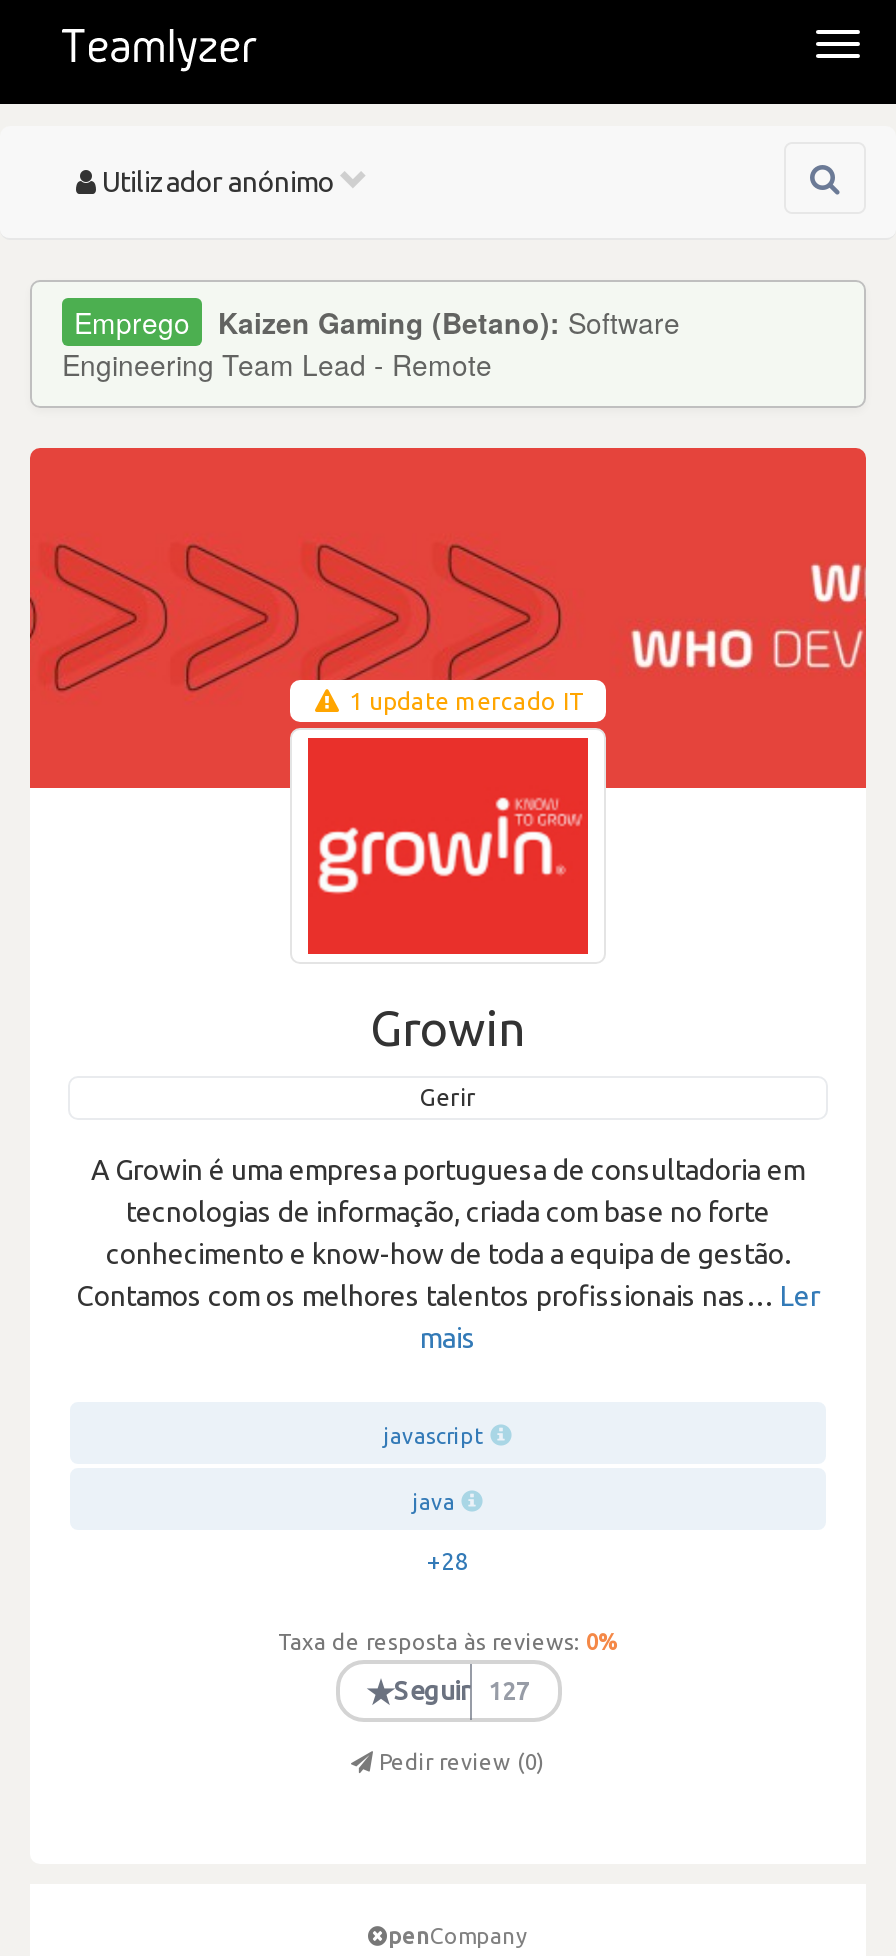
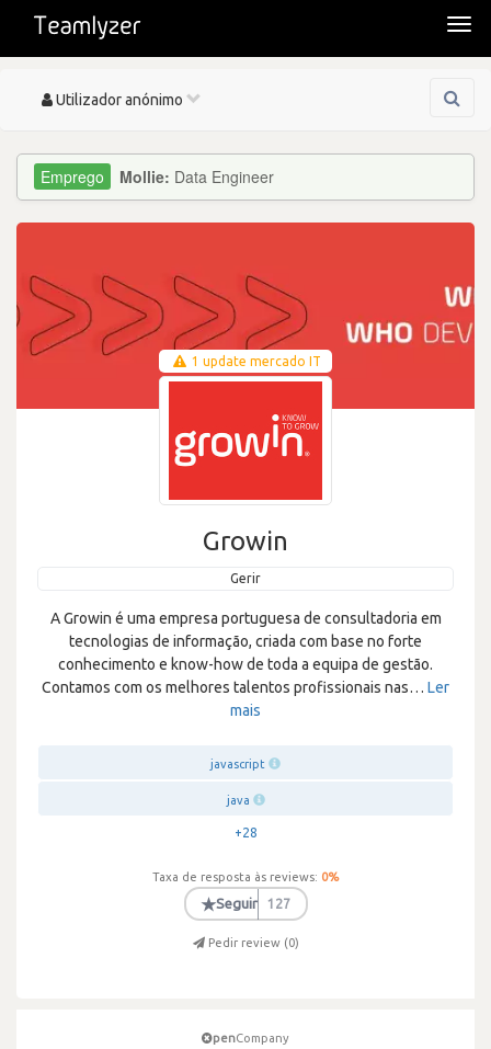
- Kaizen Gaming (Betano): Software
- Engineering Team Lead - Remote
+ Mollie: Data Engineer
